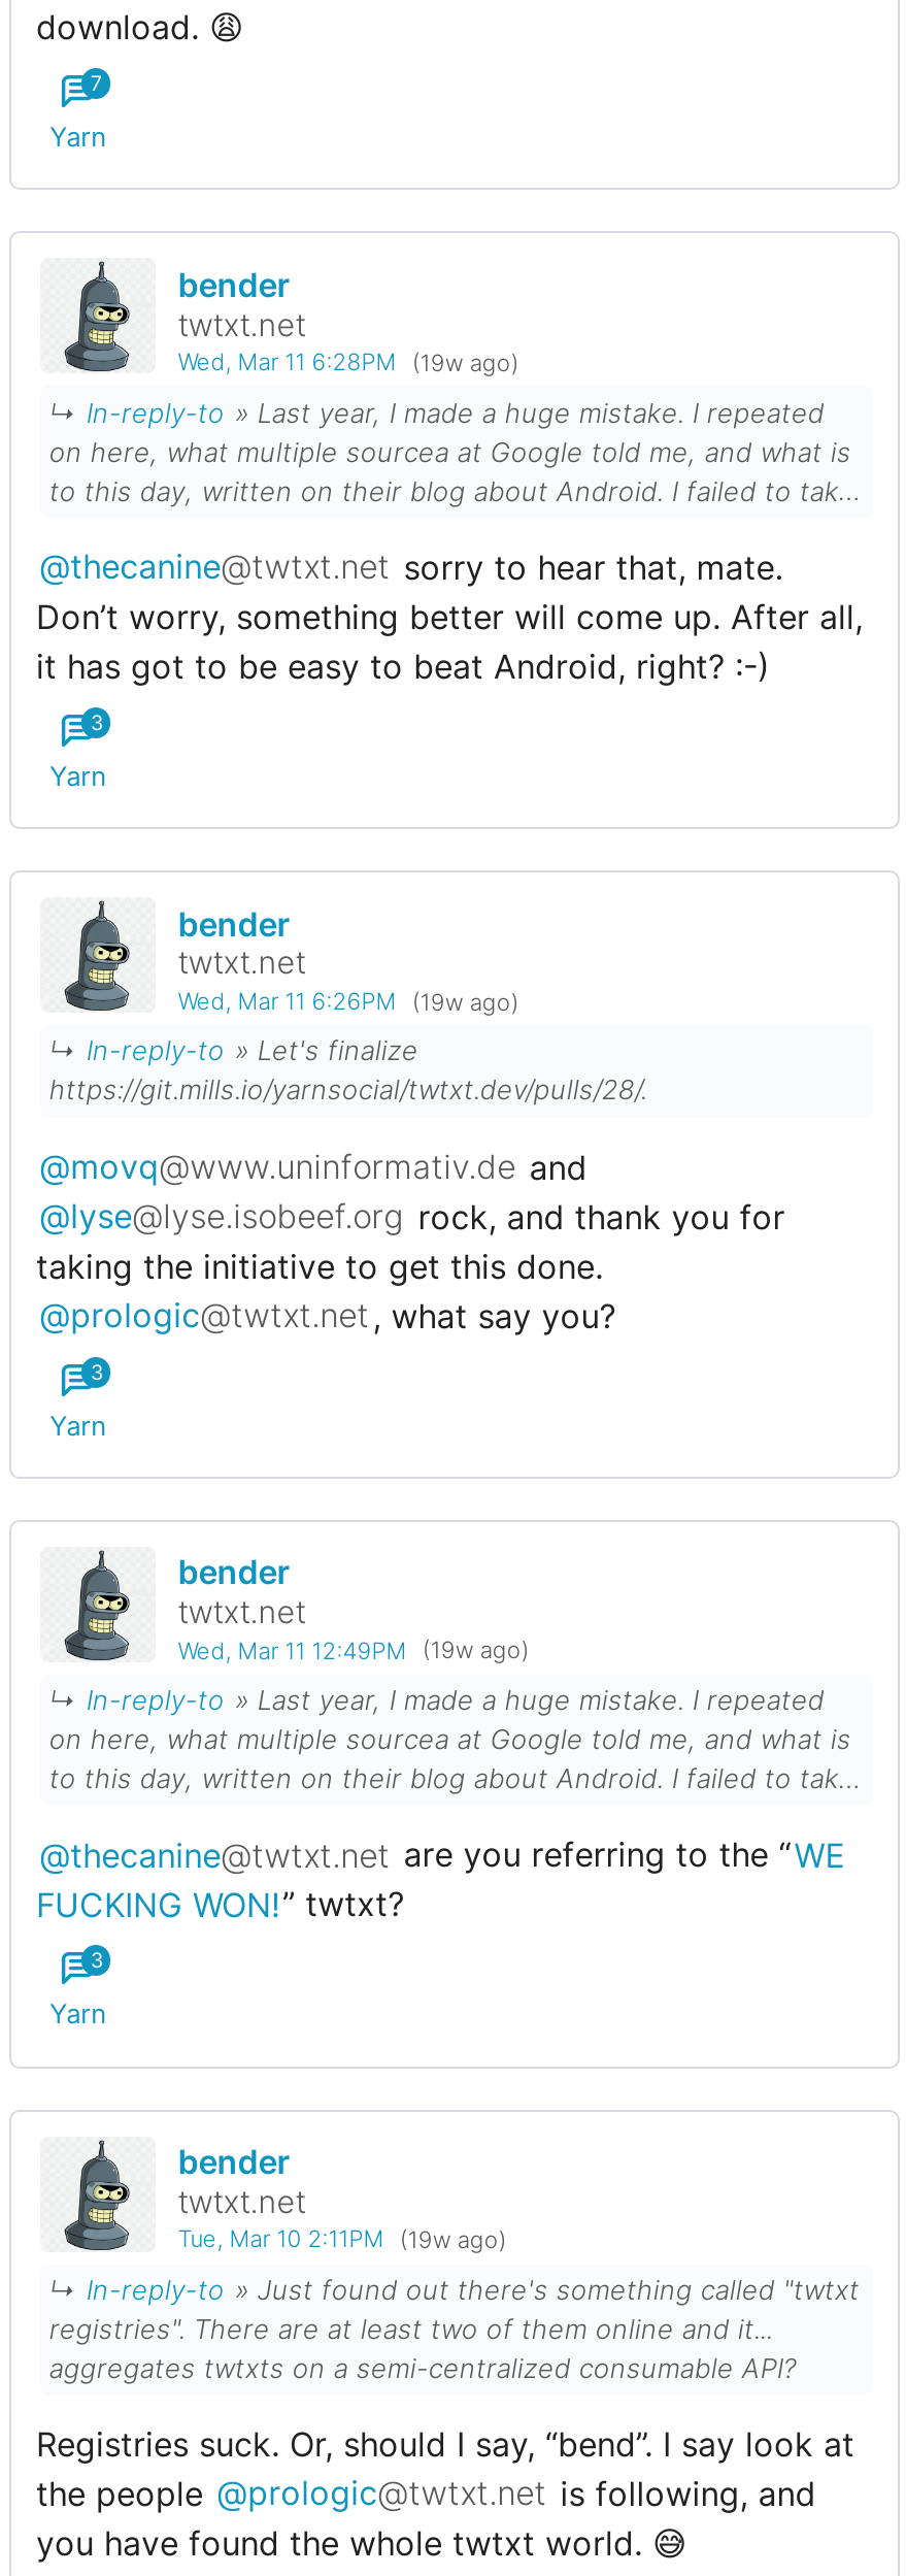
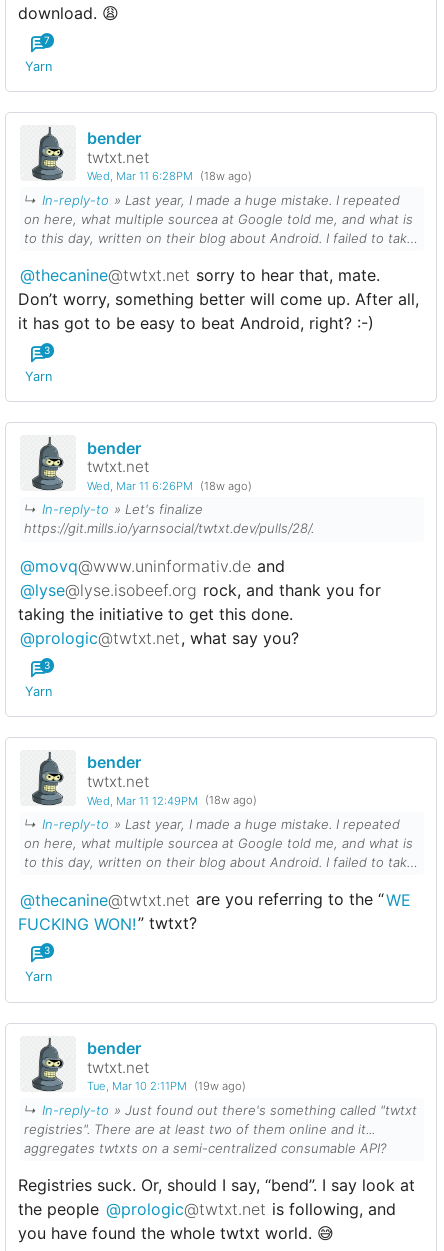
- Wed, Mar 11 6:28PM (19w ago)
+ Wed, Mar 11 6:28PM (18w ago)

- Wed, Mar 11 6:26PM (19w ago)
+ Wed, Mar 11 6:26PM (18w ago)

- Wed, Mar 11 12:49PM (19w ago)
+ Wed, Mar 11 12:49PM (18w ago)
